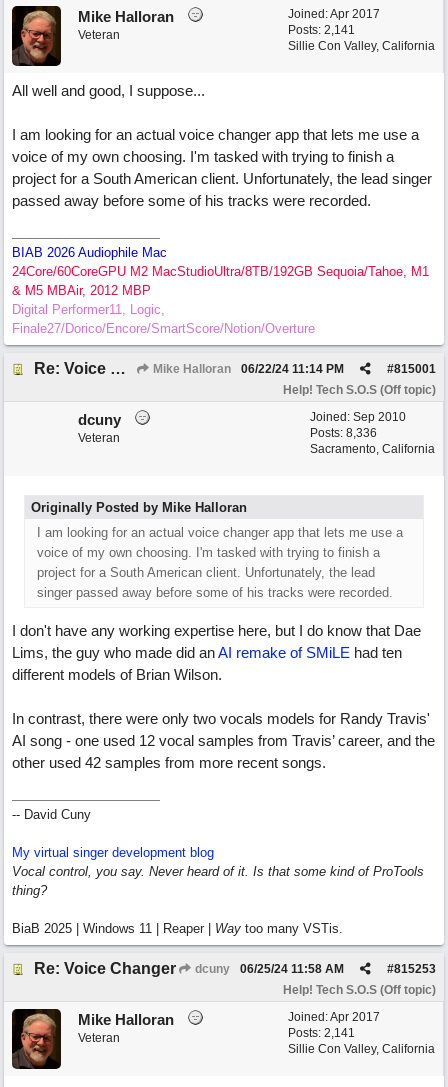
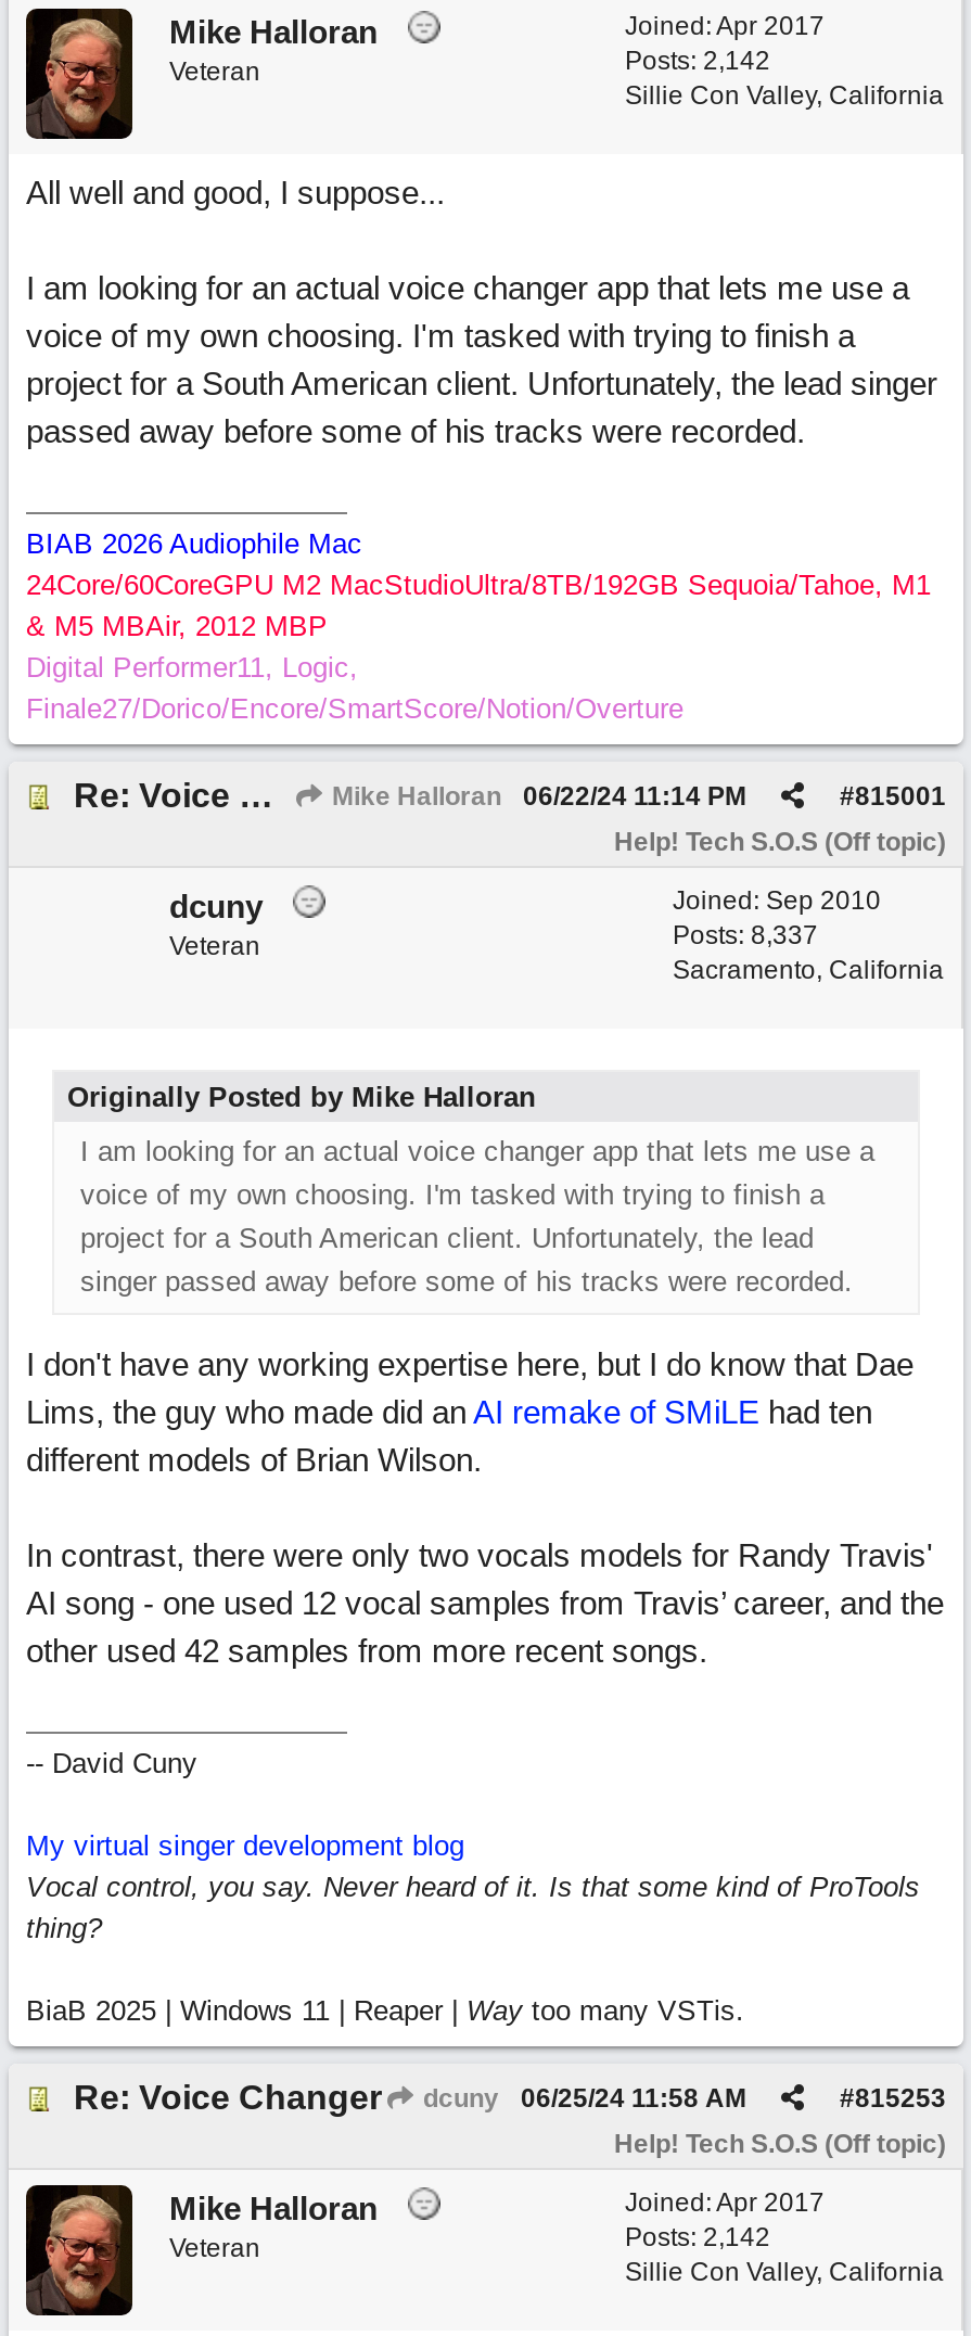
- Posts: 2,141
+ Posts: 2,142

- Posts: 8,336
+ Posts: 8,337

- Posts: 2,141
+ Posts: 2,142
